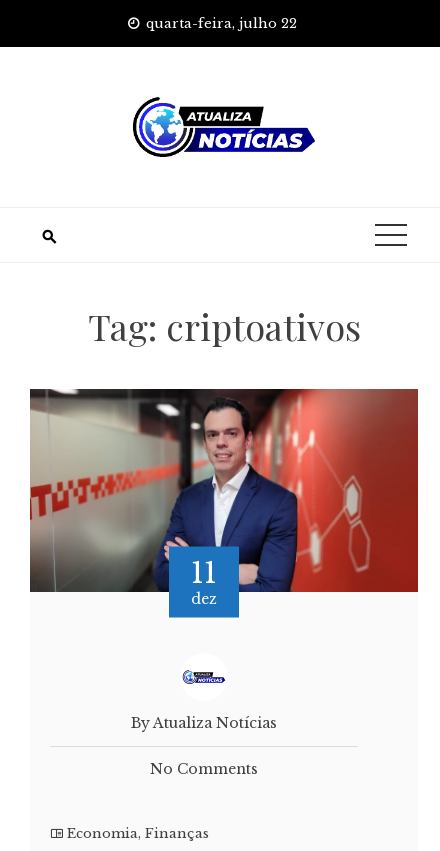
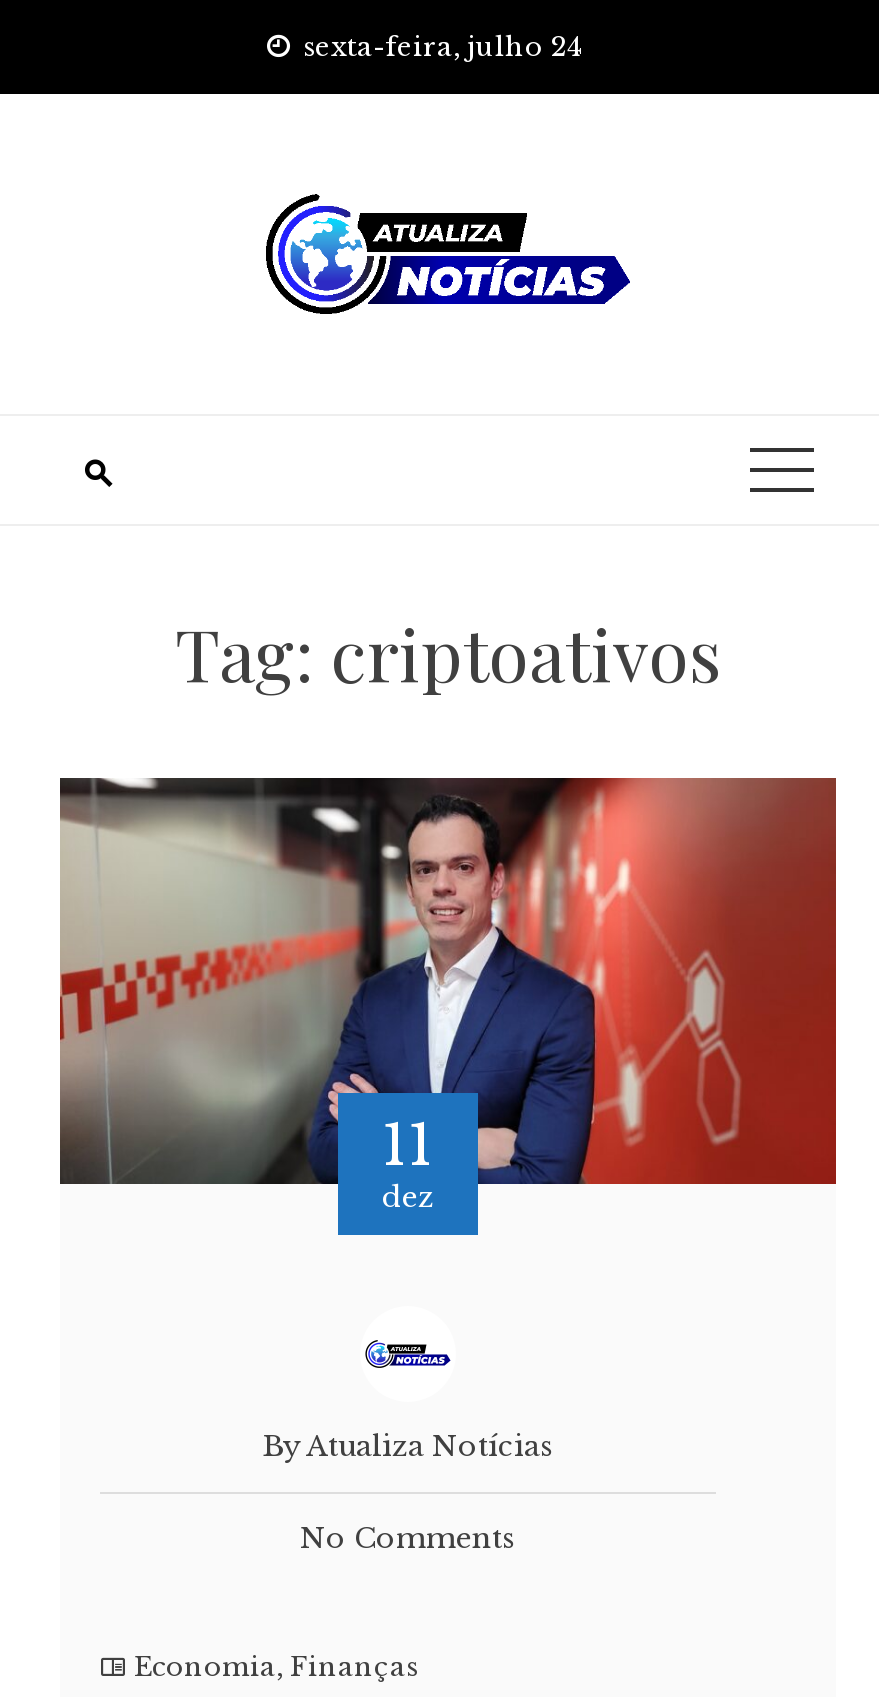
- quarta-feira, julho 22
+ sexta-feira, julho 24
